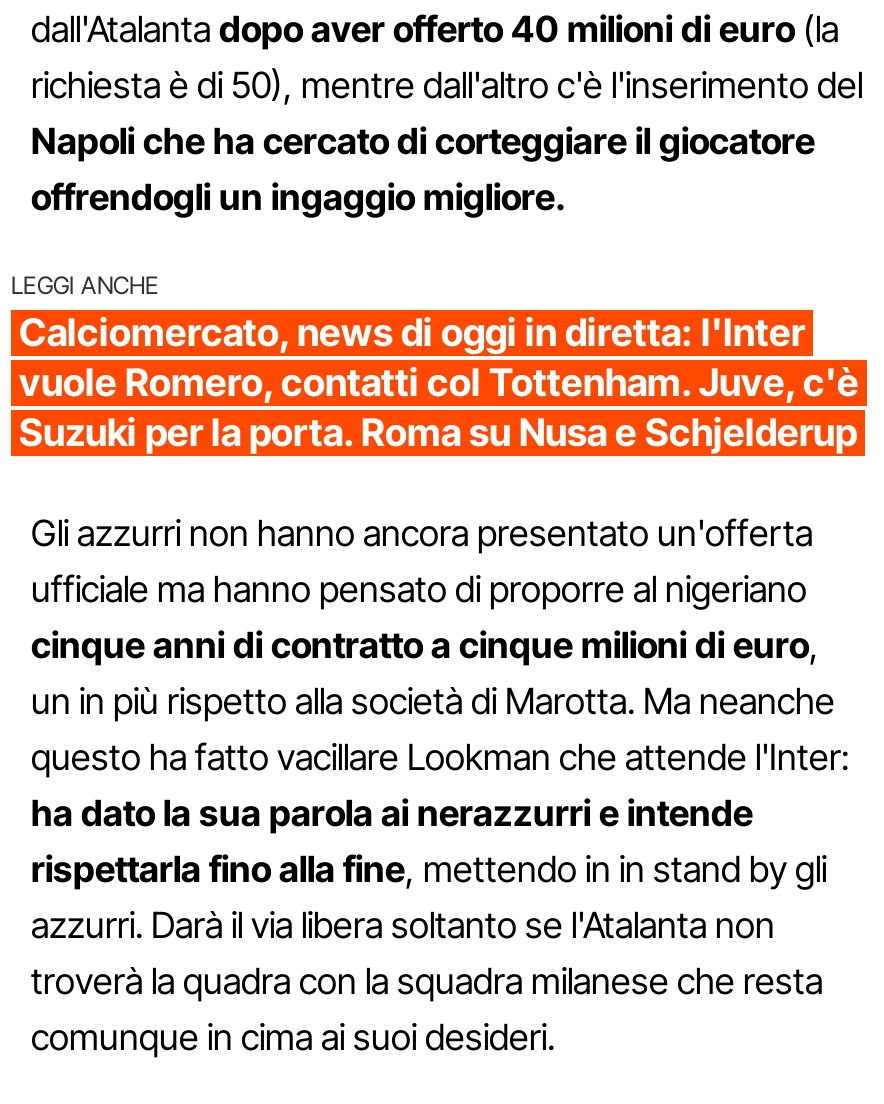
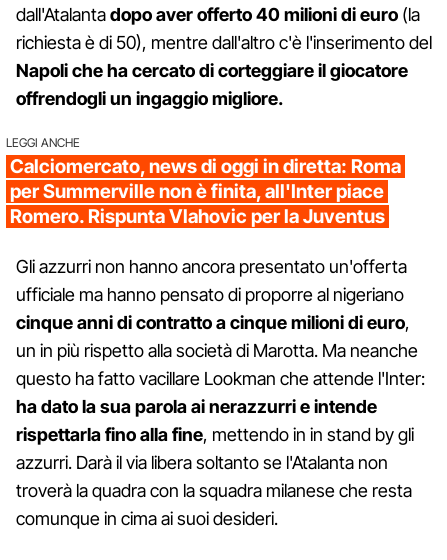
- Calciomercato, news di oggi in diretta: l'Inter
- vuole Romero, contatti col Tottenham. Juve, c'è
- Suzuki per la porta. Roma su Nusa e Schjelderup
+ Calciomercato, news di oggi in diretta: Roma
+ per Summerville non è finita, all'Inter piace
+ Romero. Rispunta Vlahovic per la Juventus
